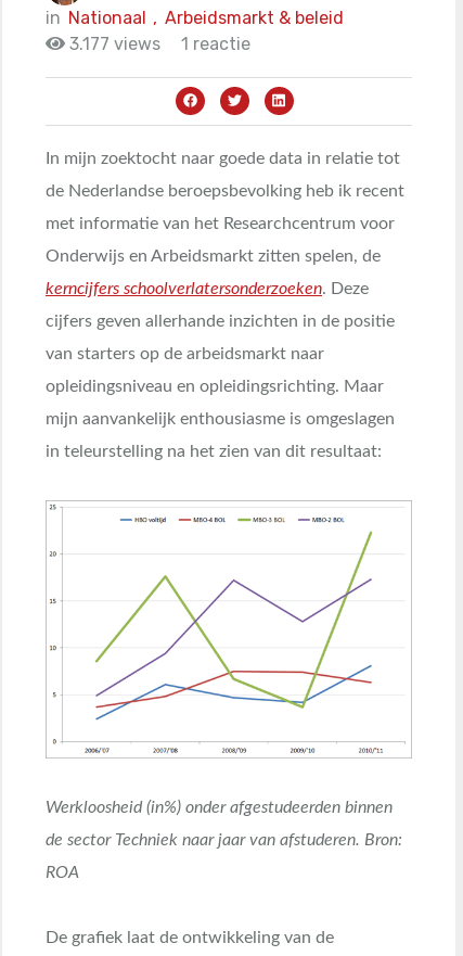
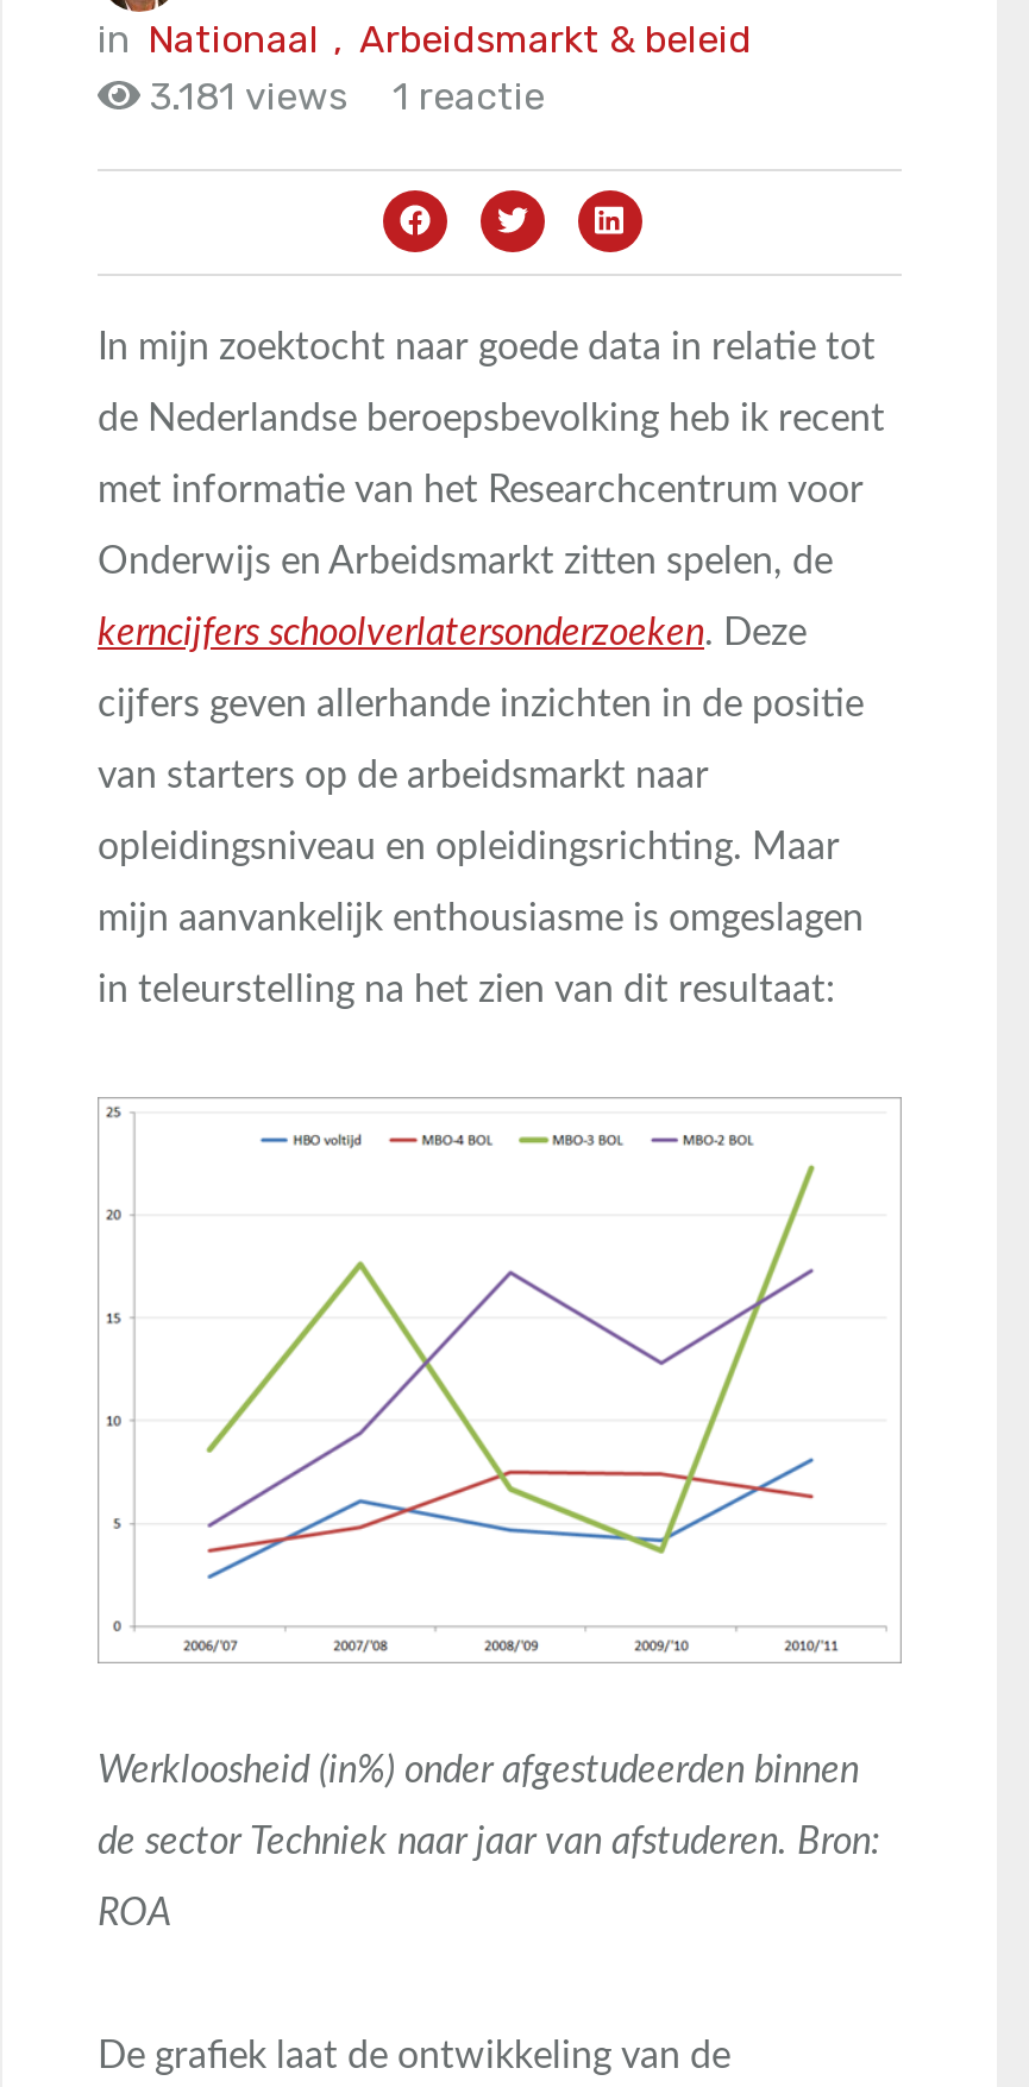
- 3.177 views 1 reactie
+ 3.181 views 1 reactie
